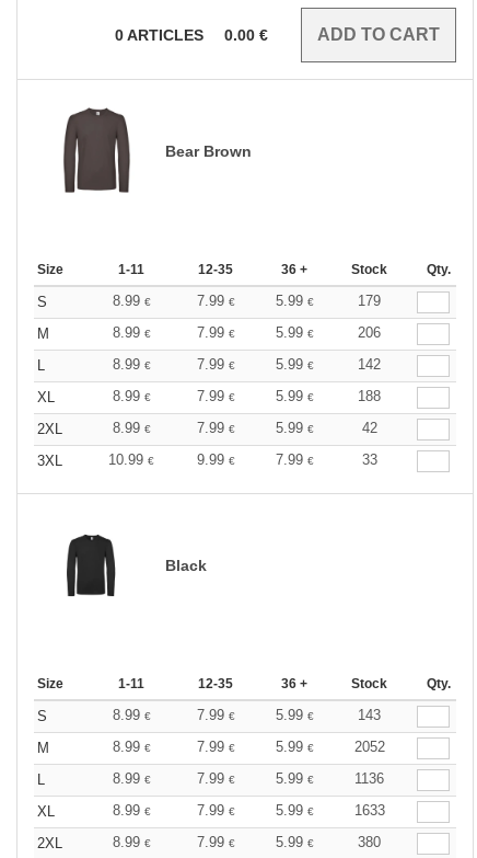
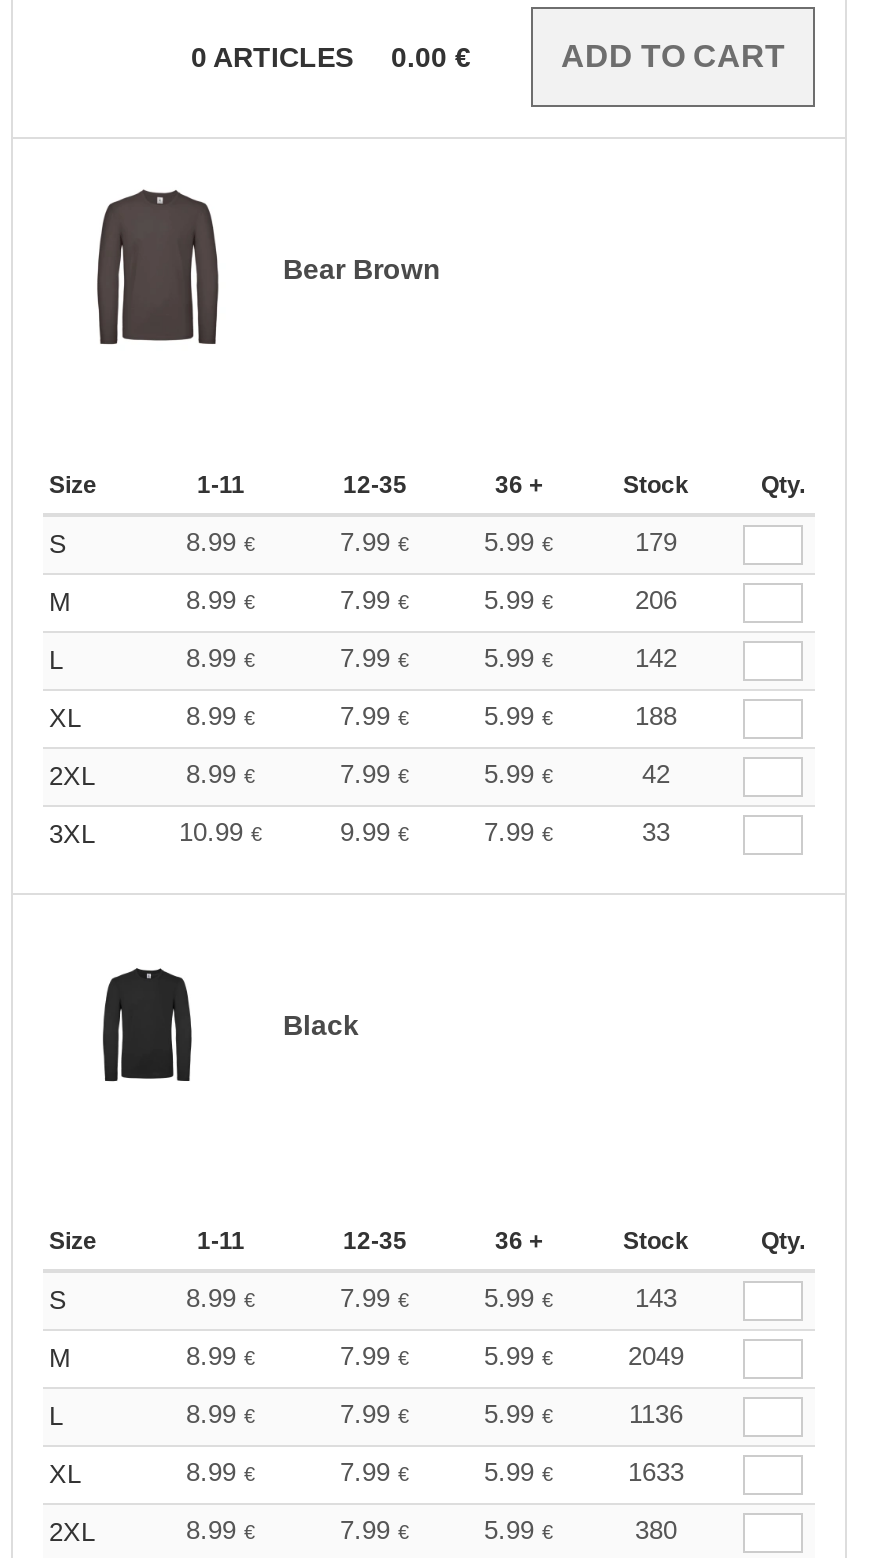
- 2052
+ 2049
